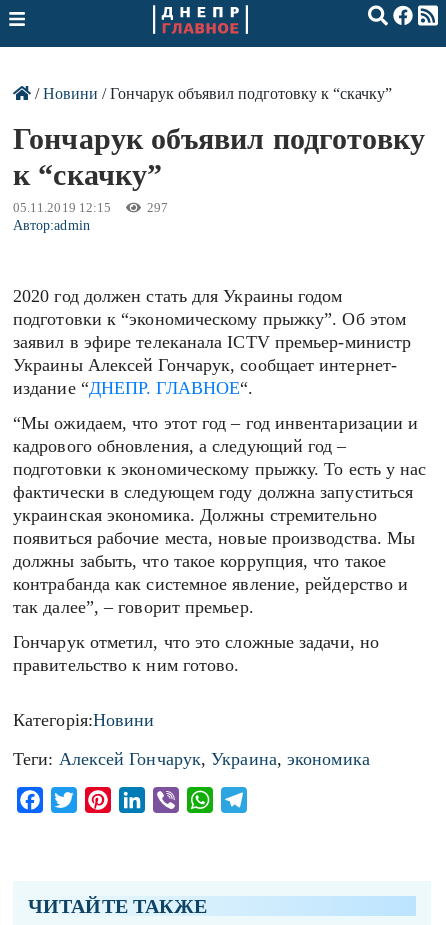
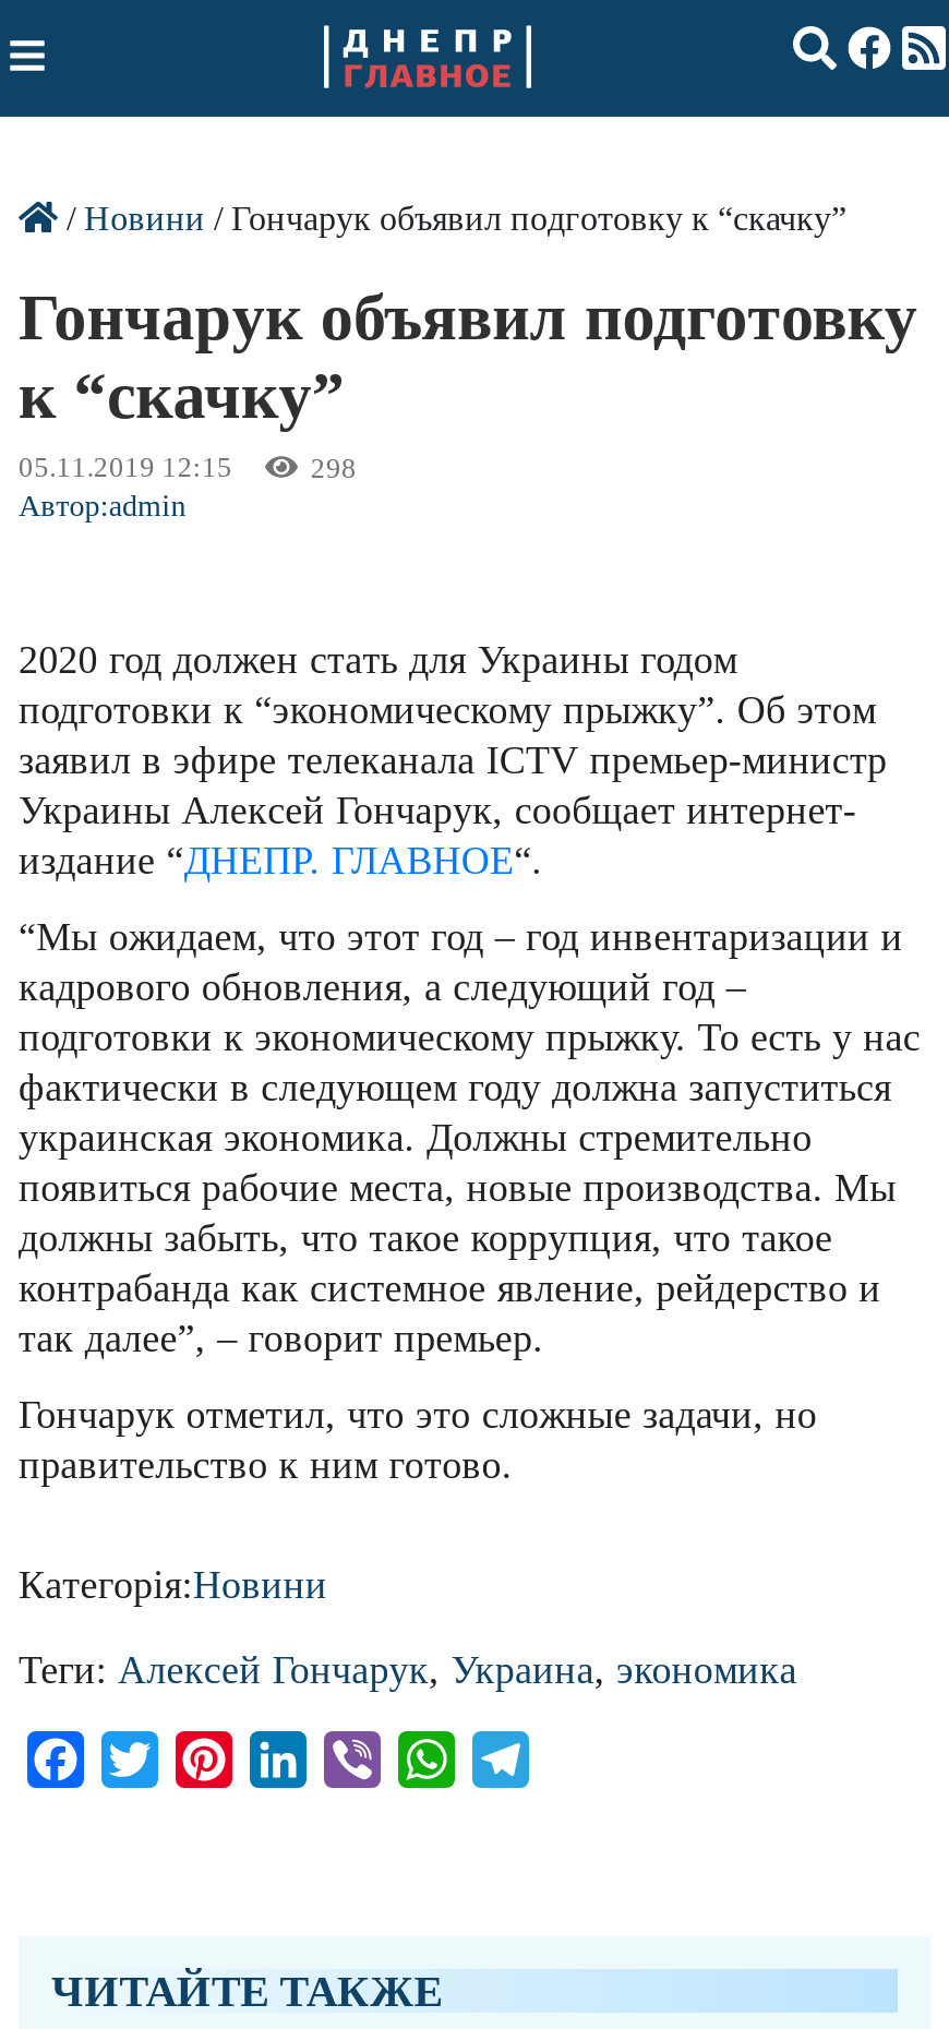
- 297
+ 298
